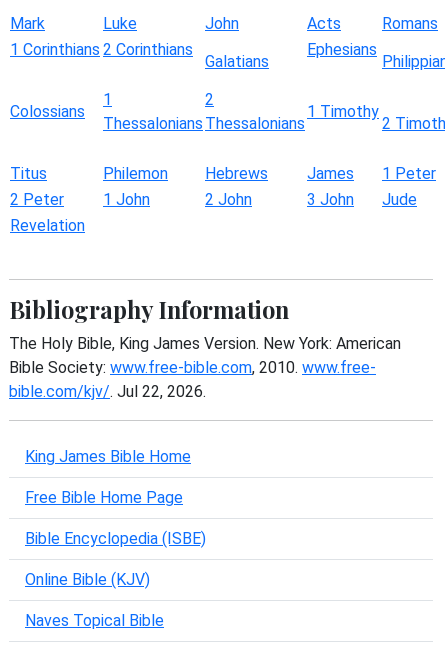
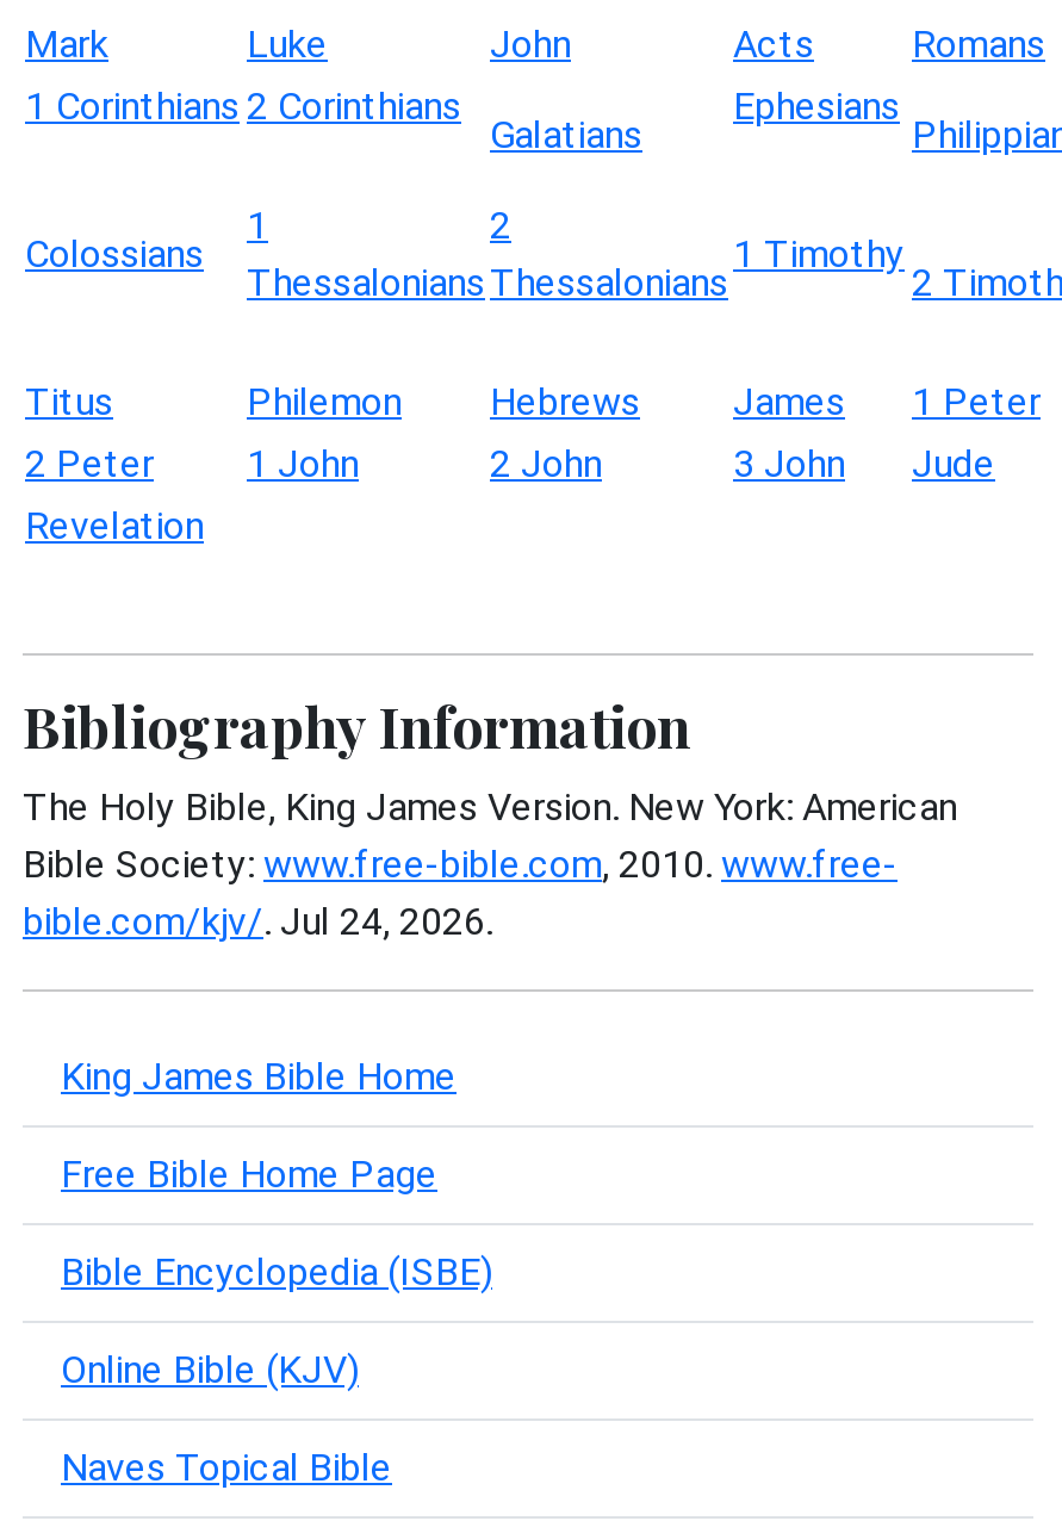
- bible.com/kjv/. Jul 22, 2026.
+ bible.com/kjv/. Jul 24, 2026.
